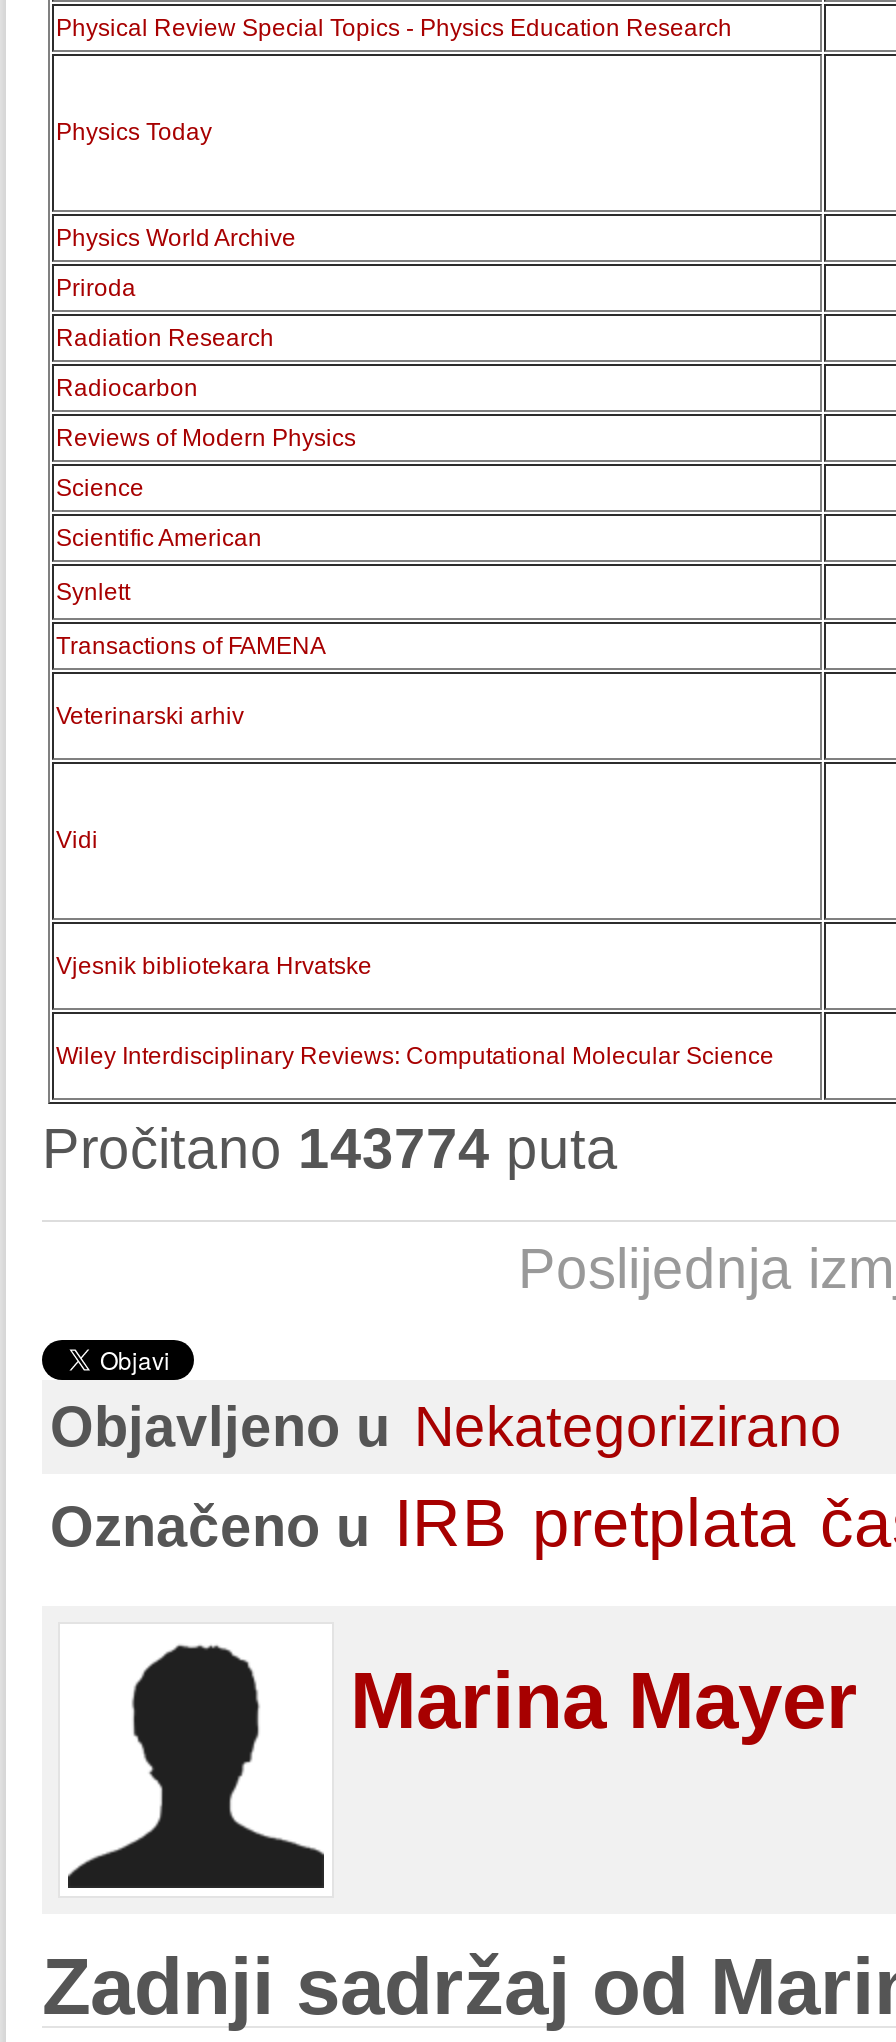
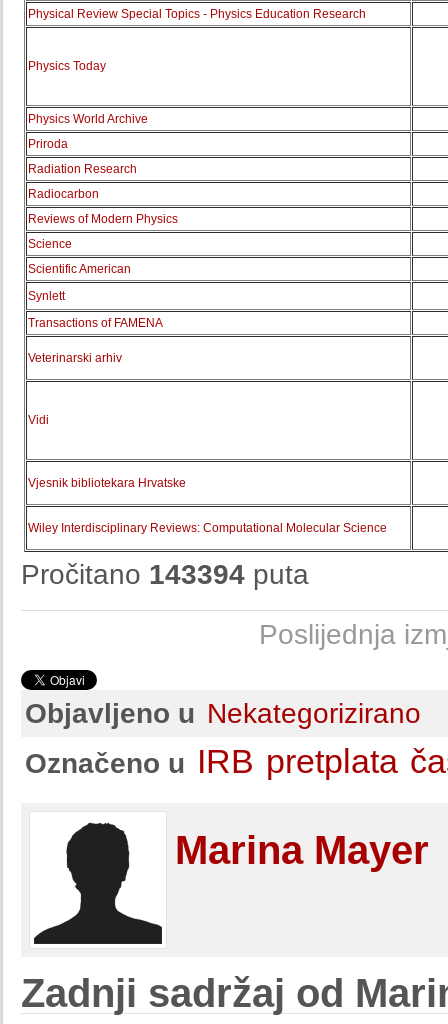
- Pročitano 143774 puta
+ Pročitano 143394 puta
